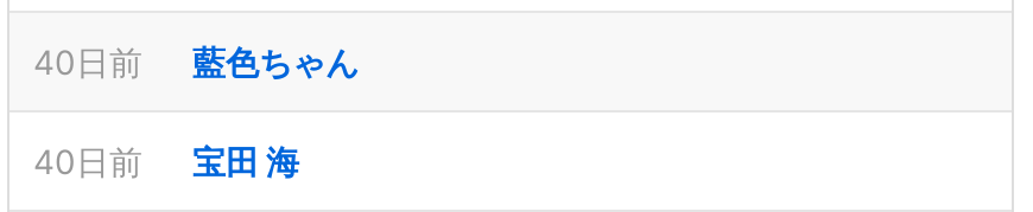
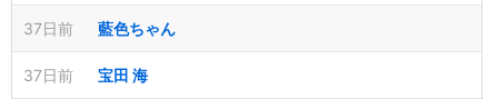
- 40日前 藍色ちゃん
+ 37日前 藍色ちゃん

- 40日前 宝田 海
+ 37日前 宝田 海
